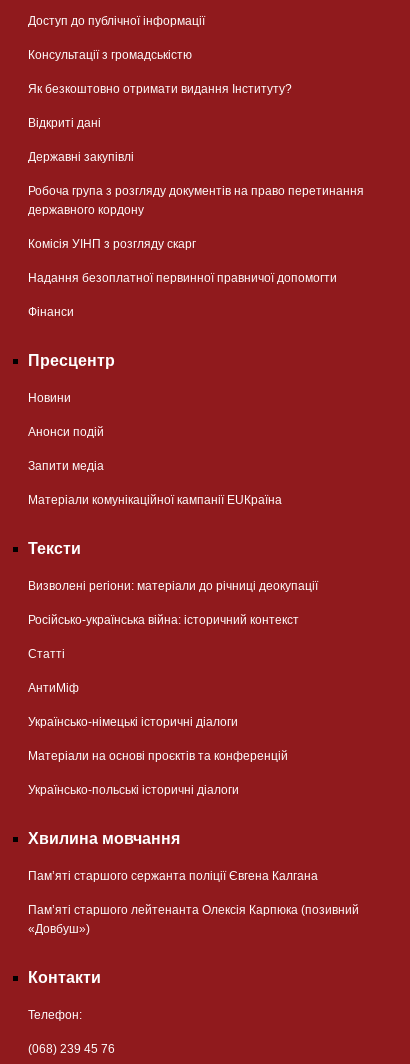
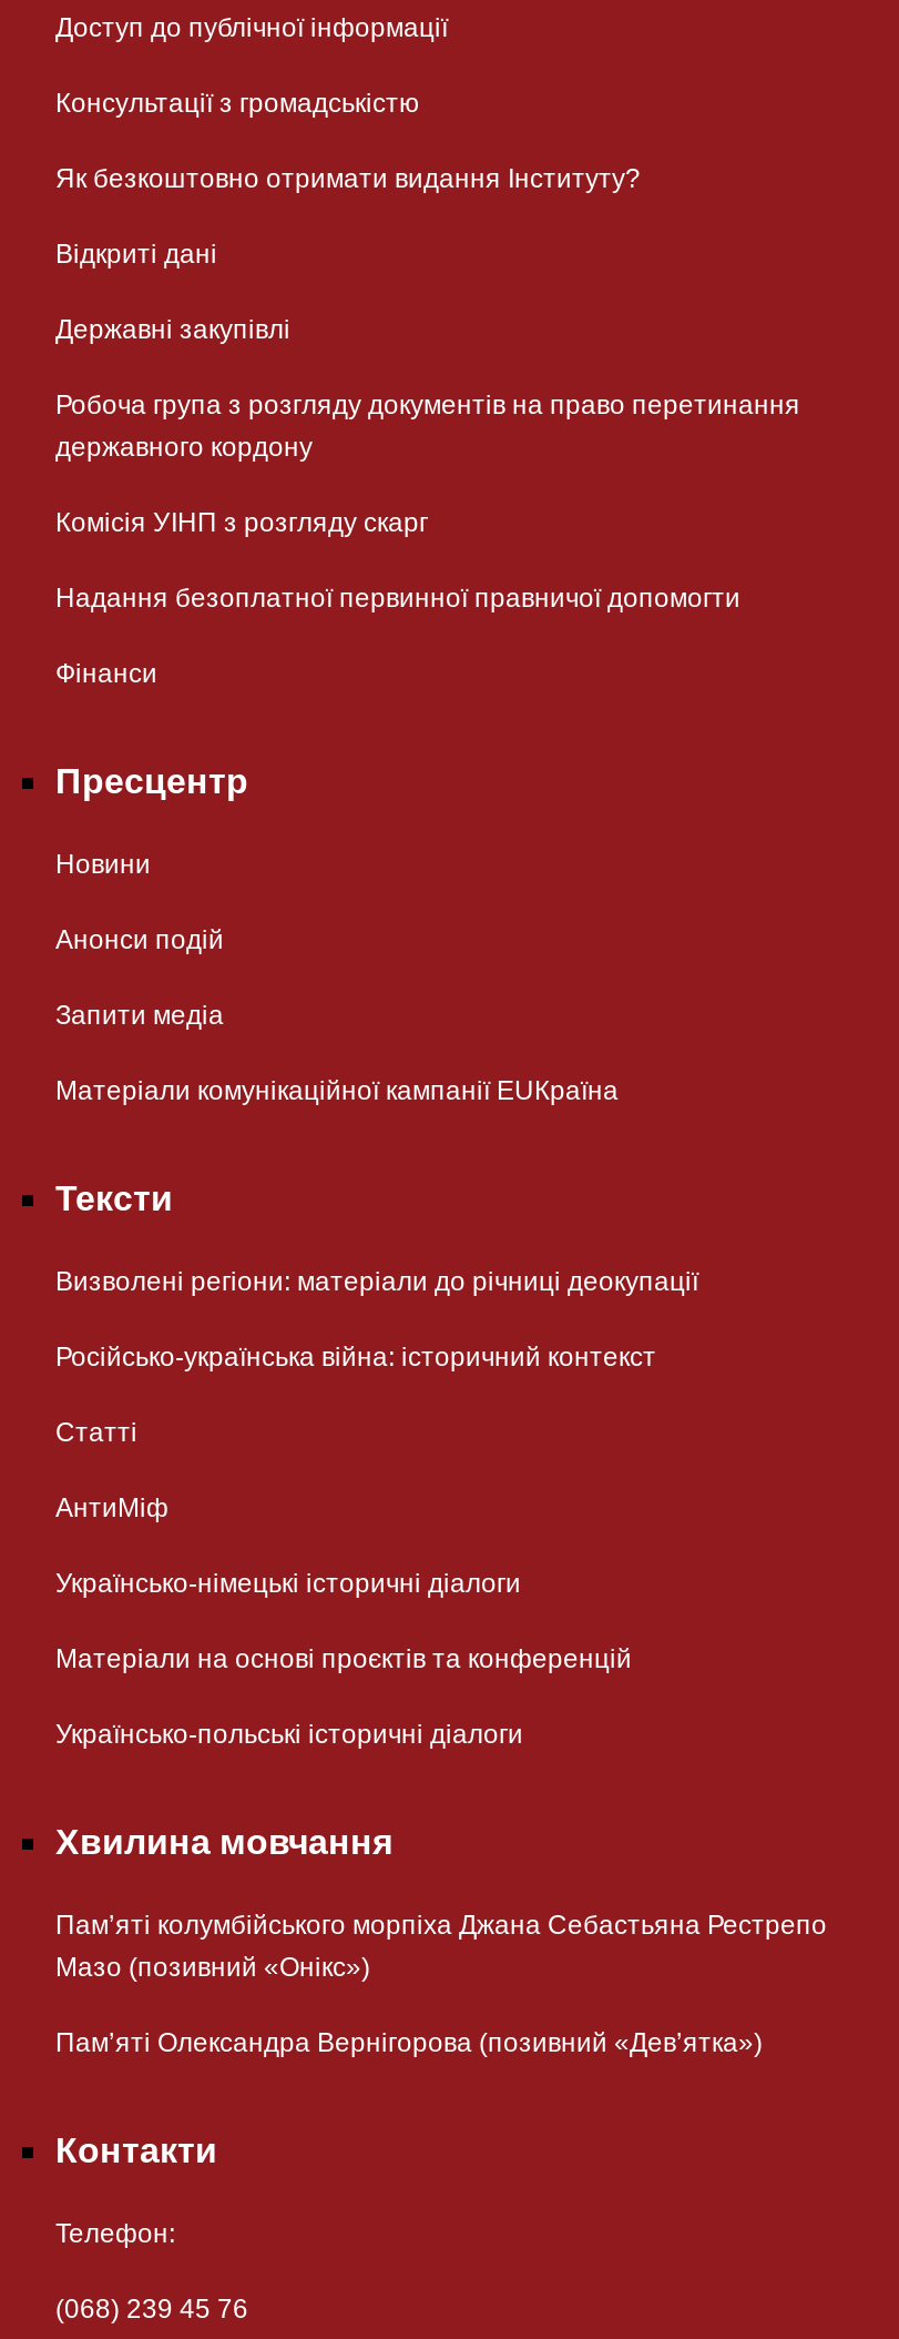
- Пам’яті старшого сержанта поліції Євгена Калгана
+ Пам’яті колумбійського морпіха Джана Себастьяна Рестрепо
+ Мазо (позивний «Онікс»)

- Пам’яті старшого лейтенанта Олексія Карпюка (позивний
- «Довбуш»)
+ Пам’яті Олександра Вернігорова (позивний «Дев’ятка»)
